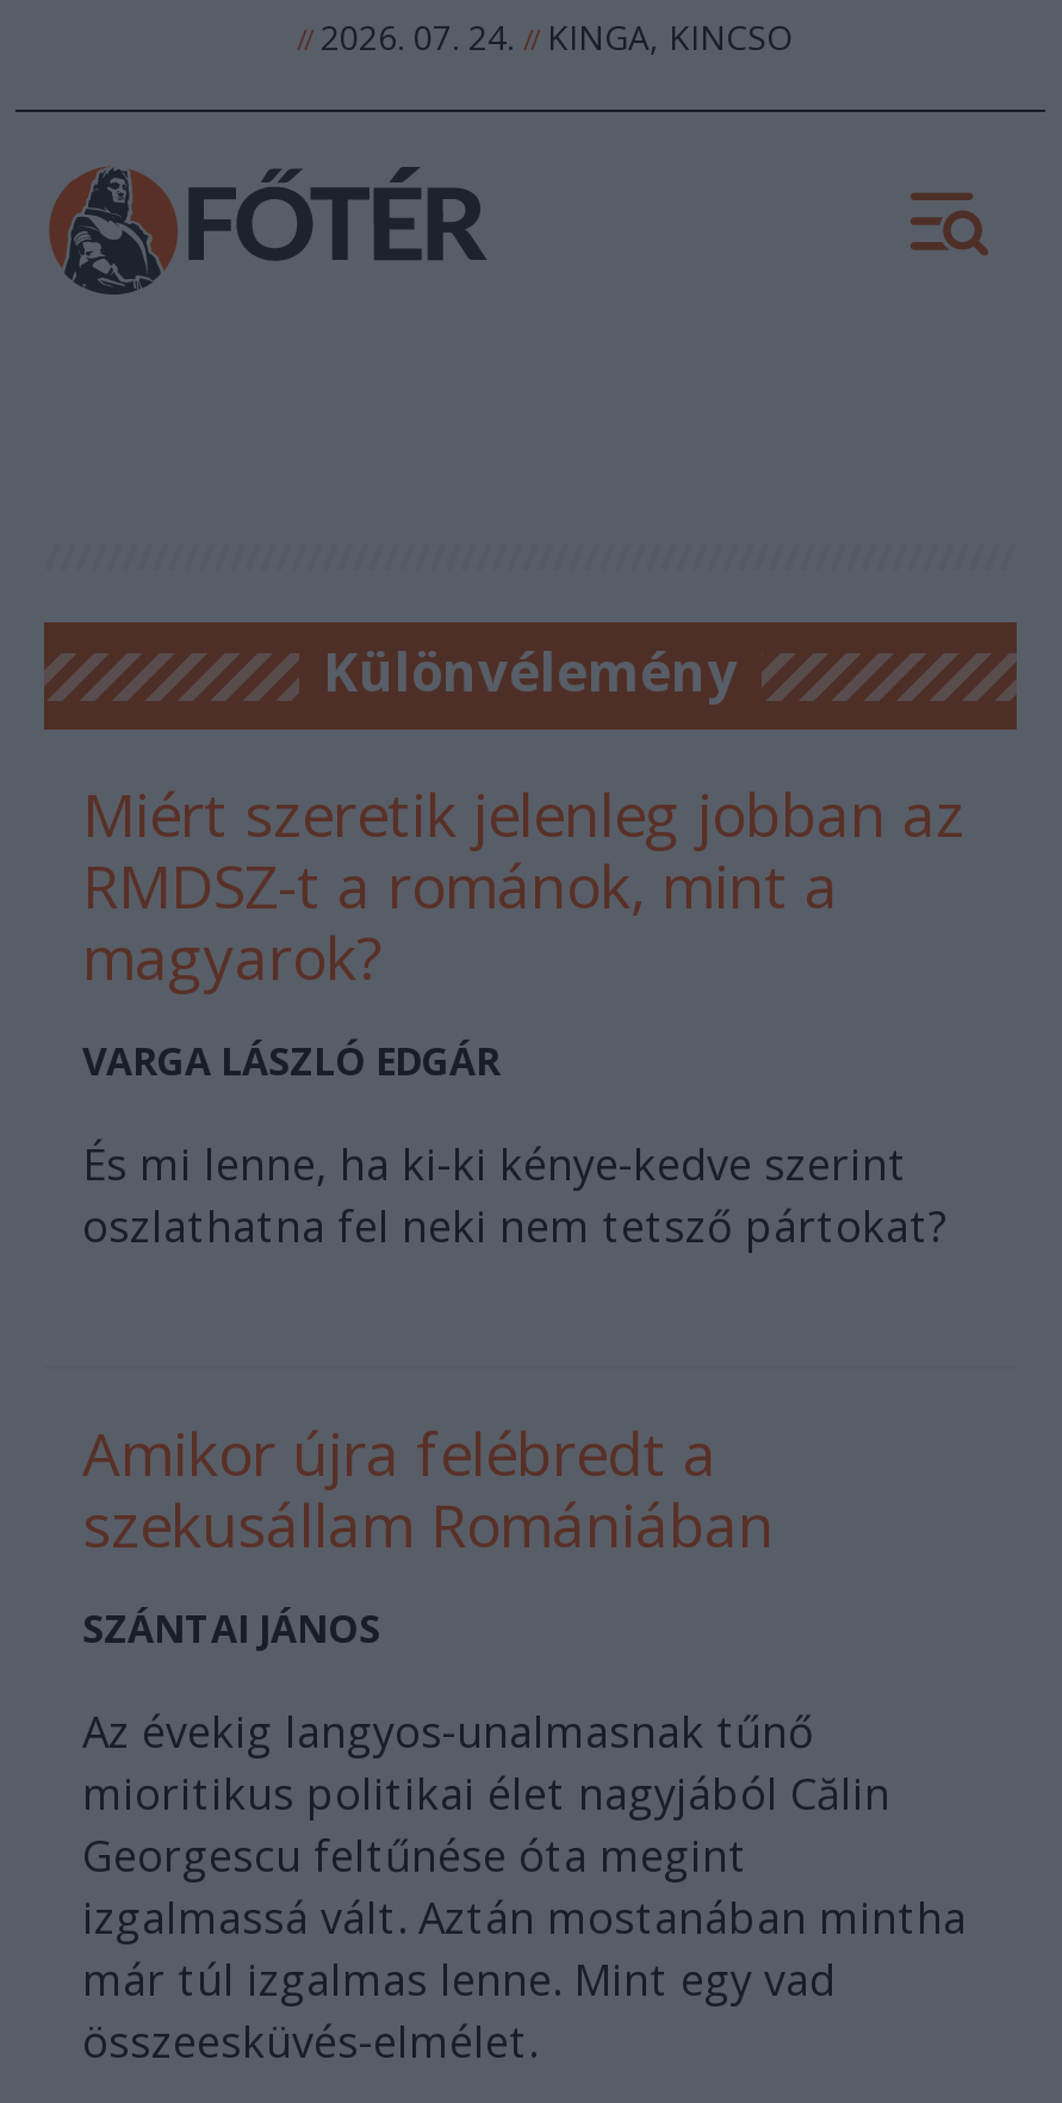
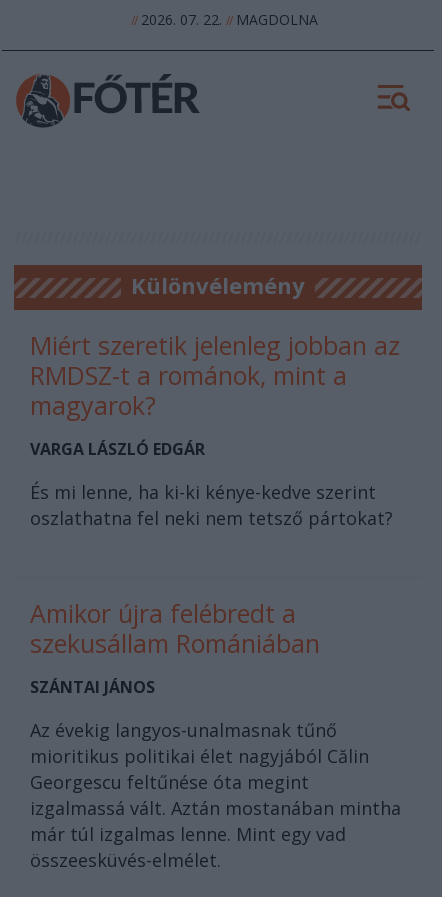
- // 2026. 07. 24. // KINGA, KINCSO
+ // 2026. 07. 22. // MAGDOLNA
